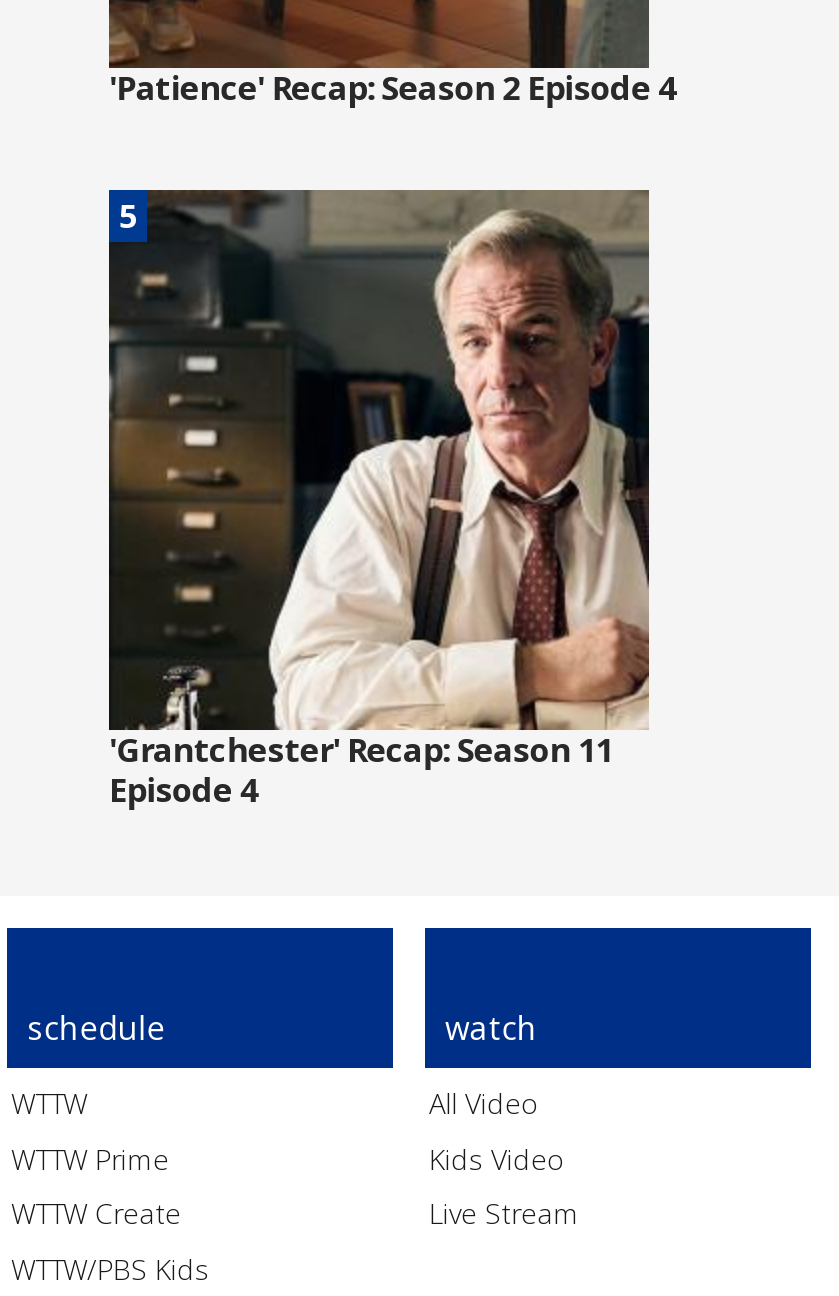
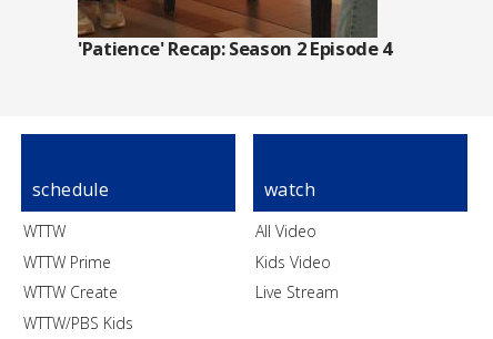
- [image]
- 'Grantchester' Recap: Season 11
- Episode 4
